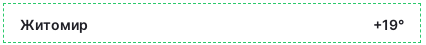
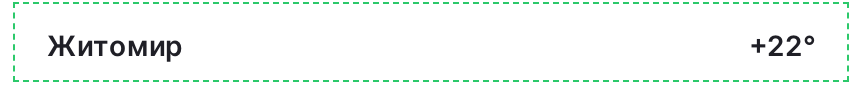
- +19°
+ +22°
